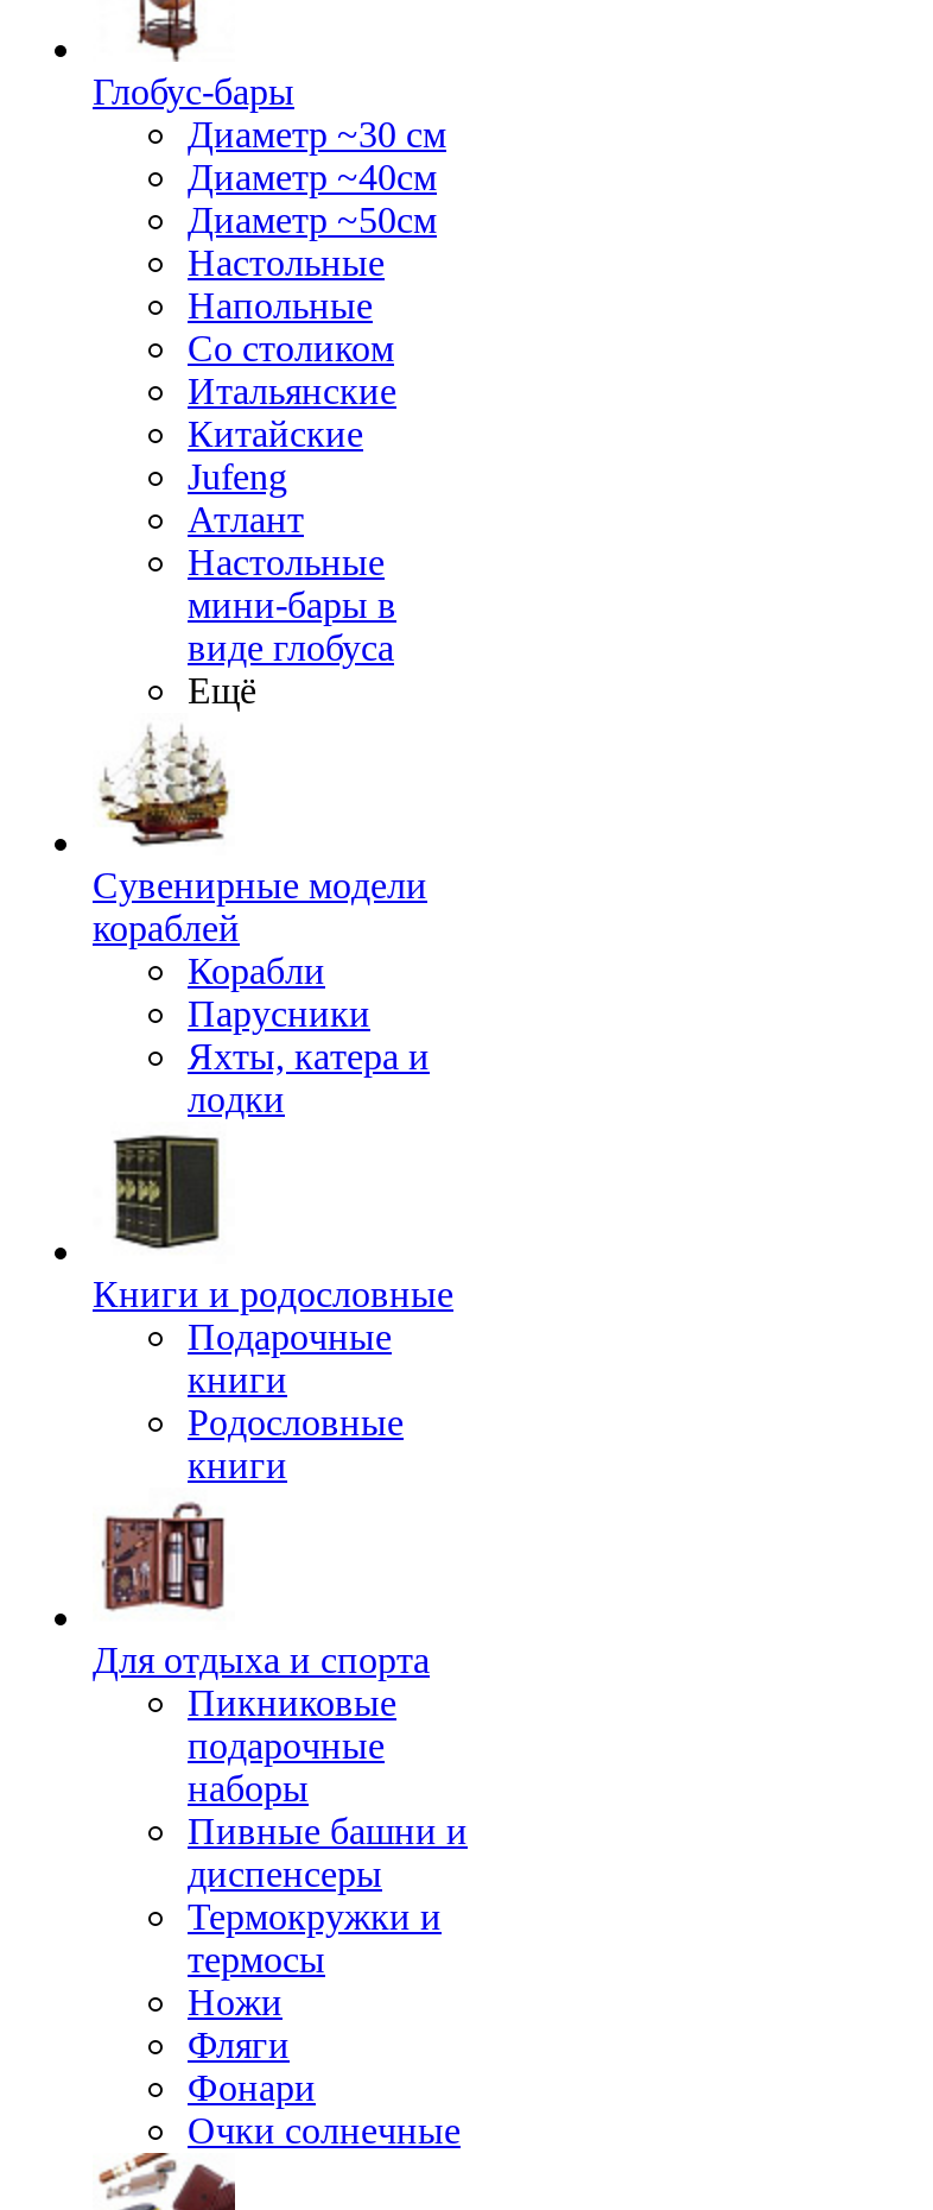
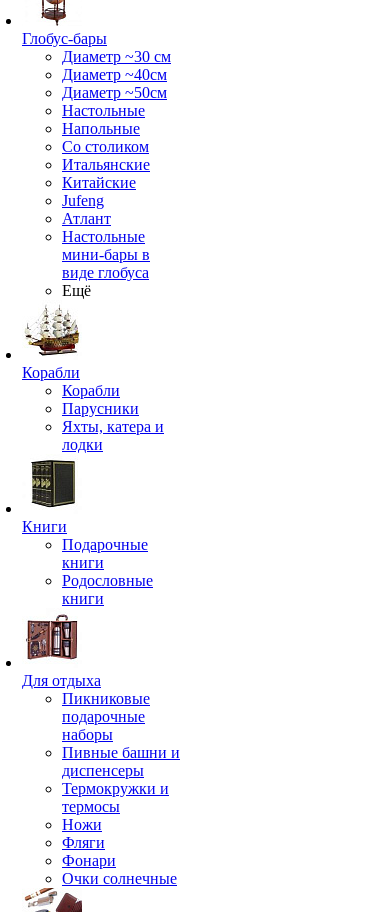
- Сувенирные модели
- кораблей
+ Корабли

- Книги и родословные
+ Книги

- Для отдыха и спорта
+ Для отдыха
